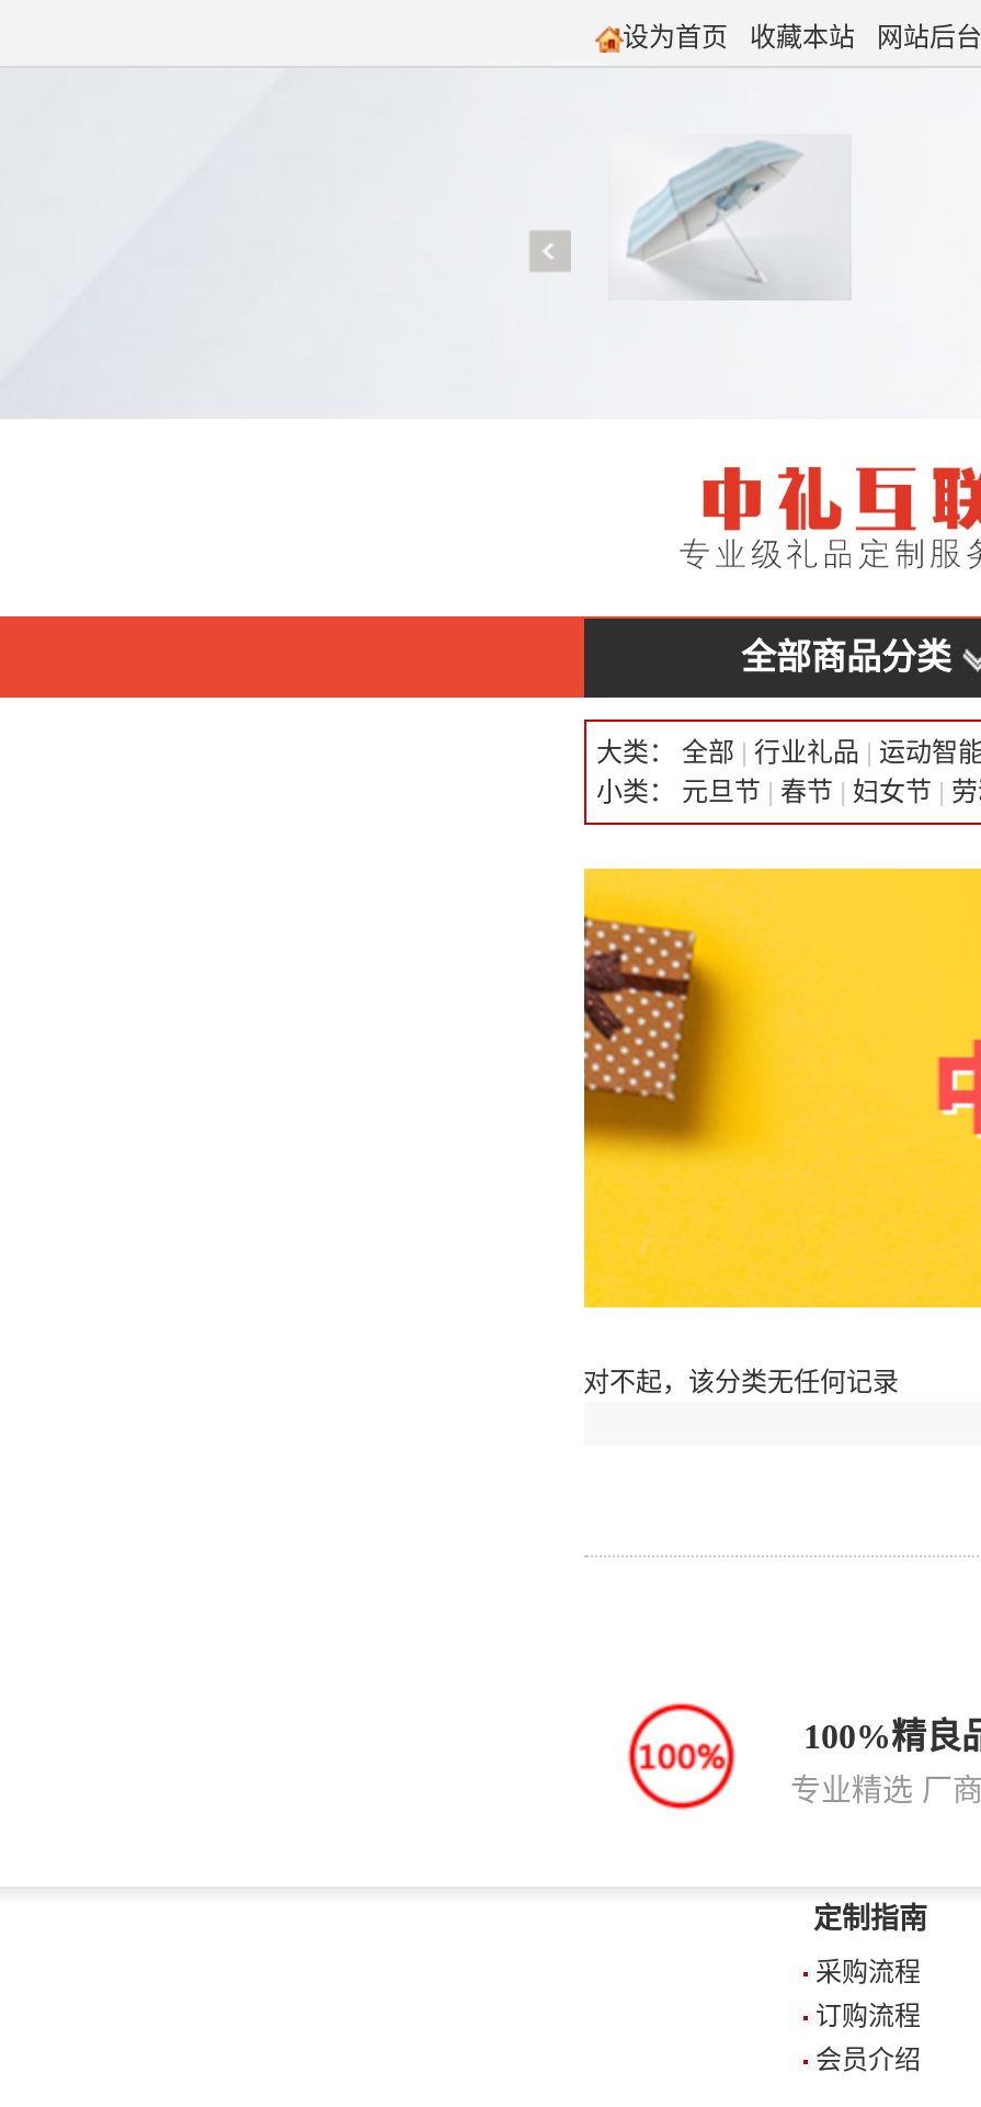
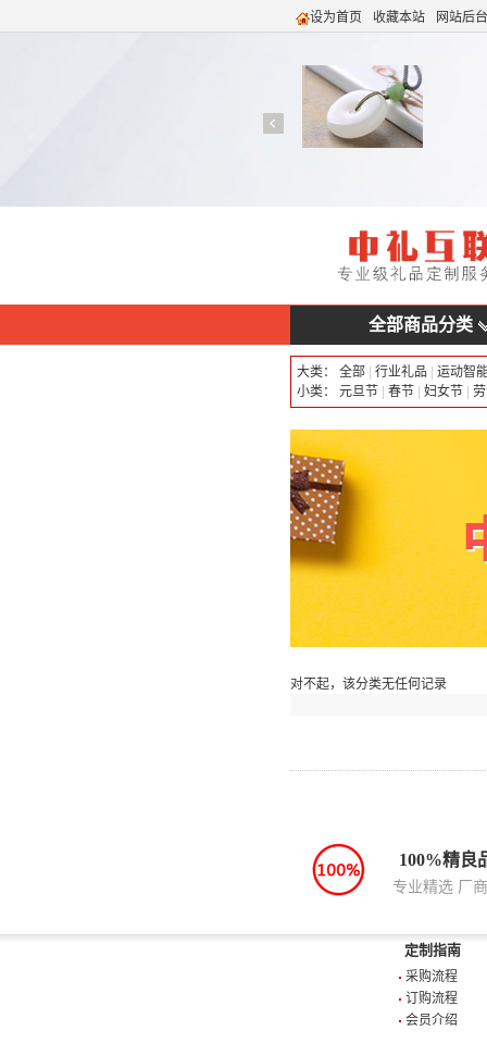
- [image]
+ [image]
